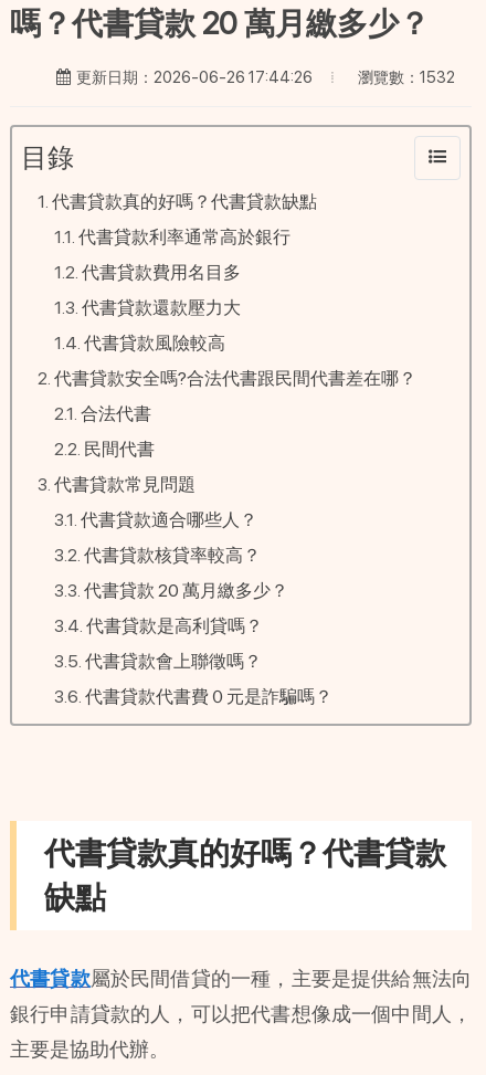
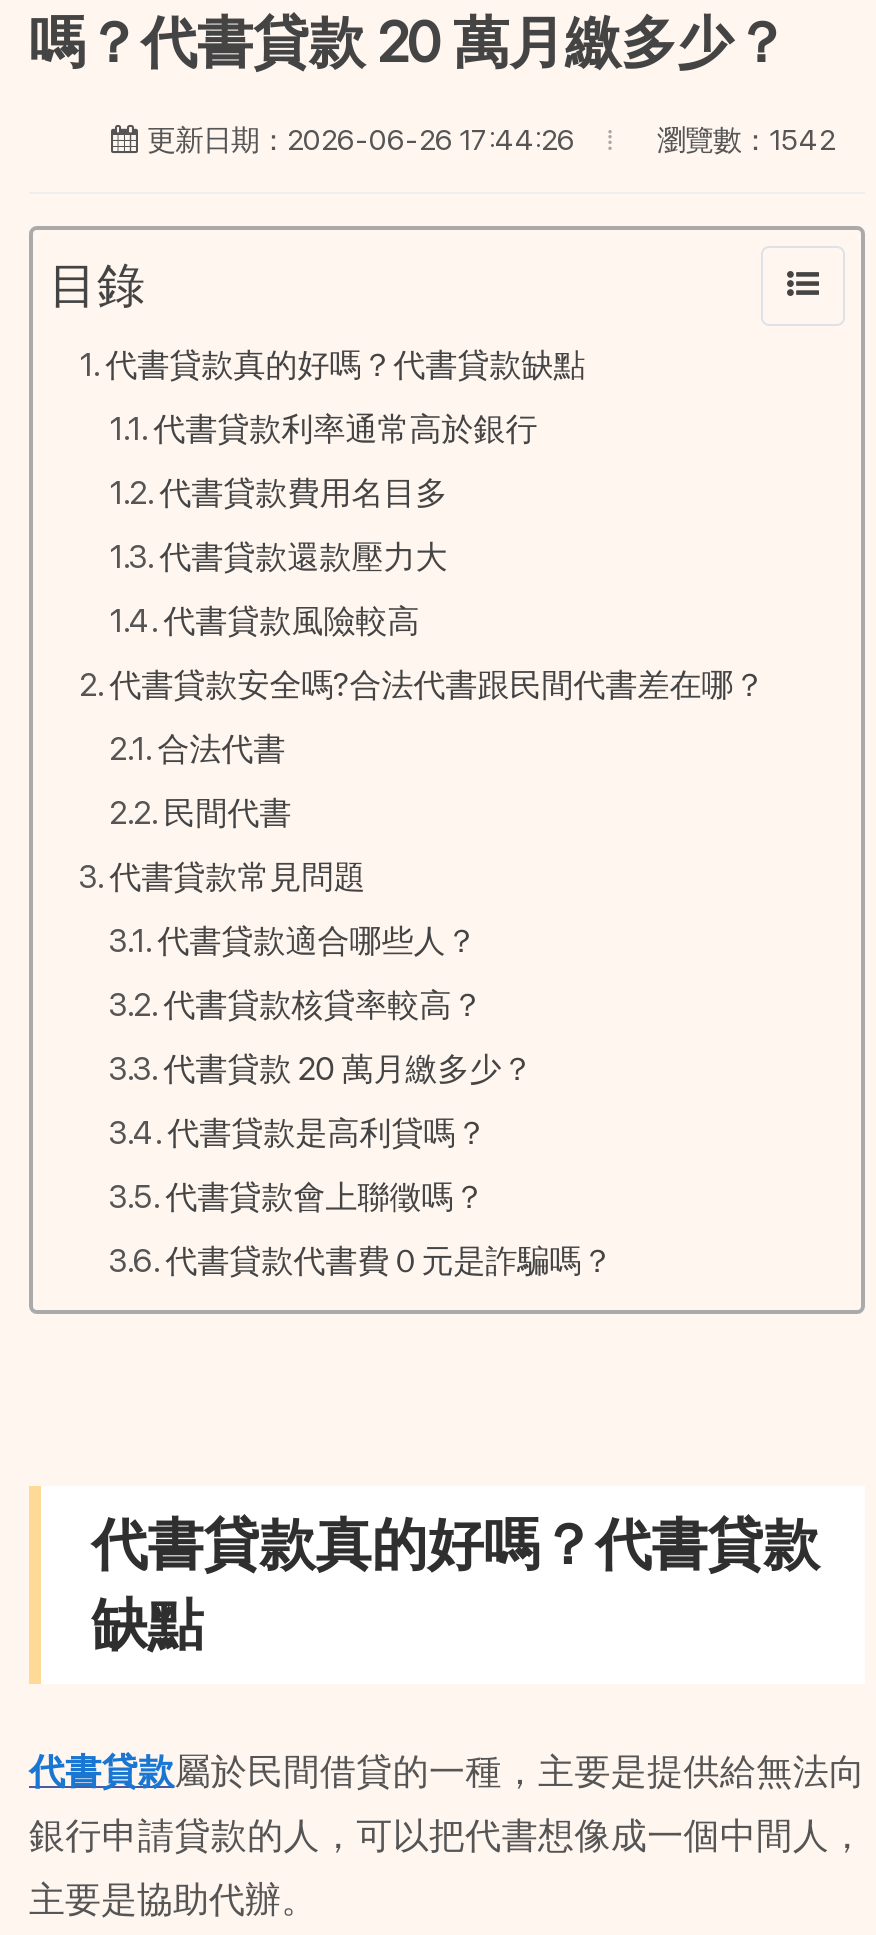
- 瀏覽數：1532
+ 瀏覽數：1542
